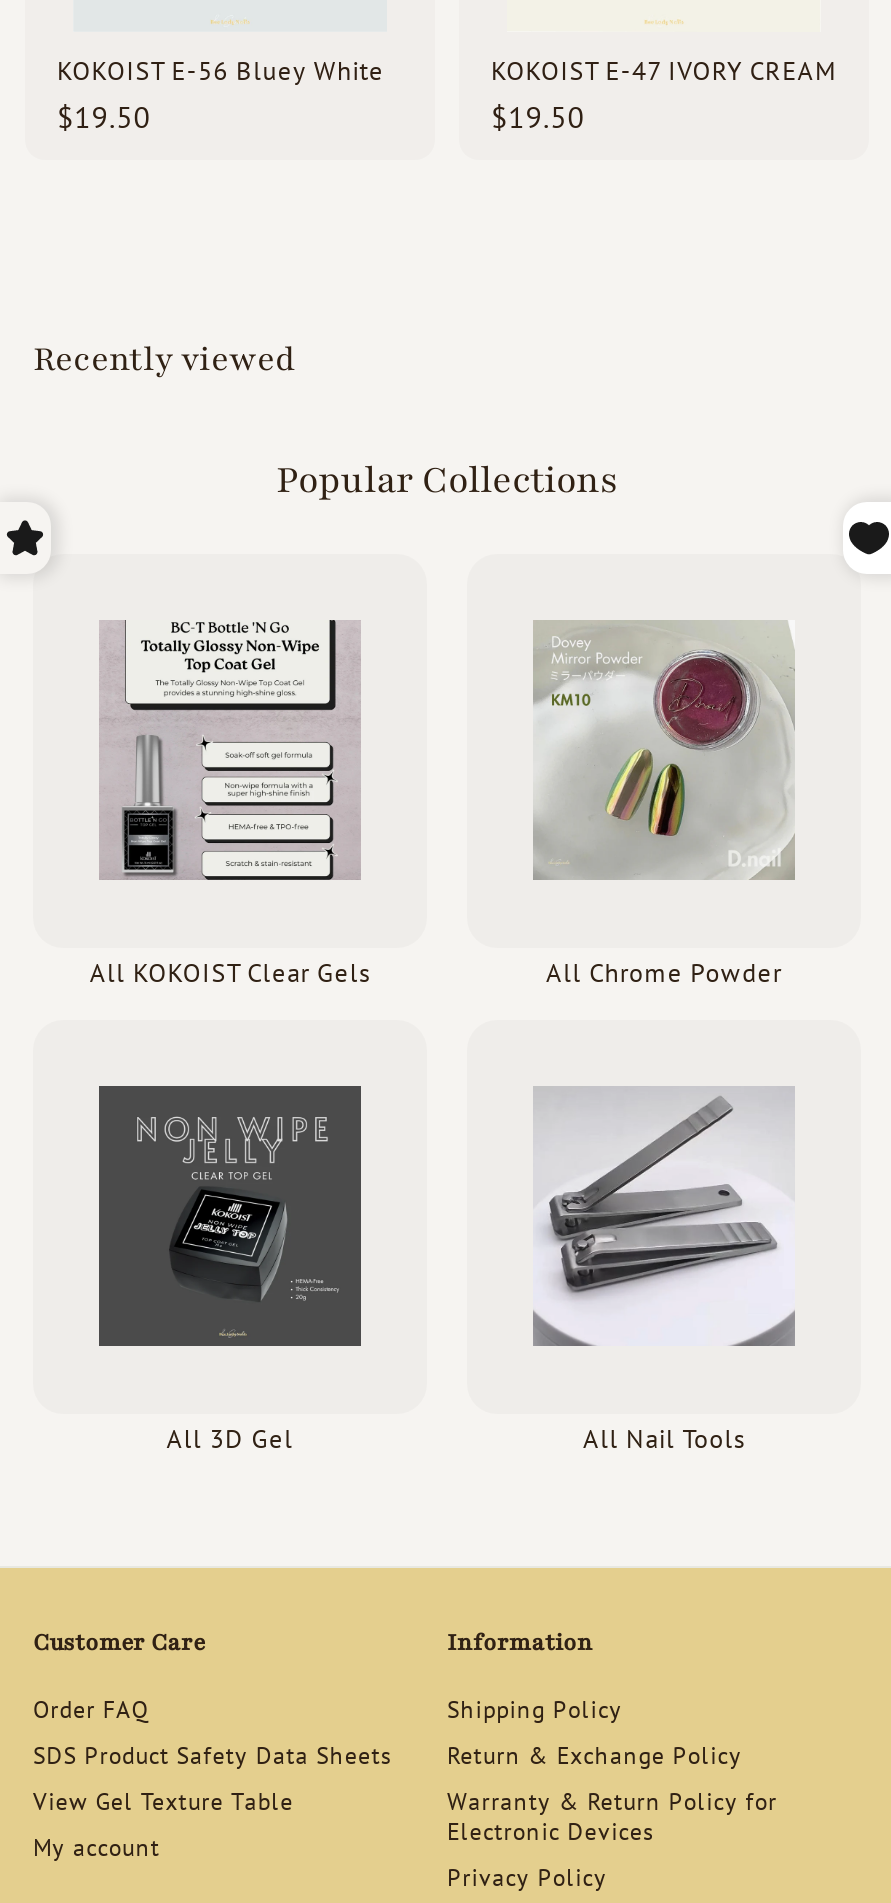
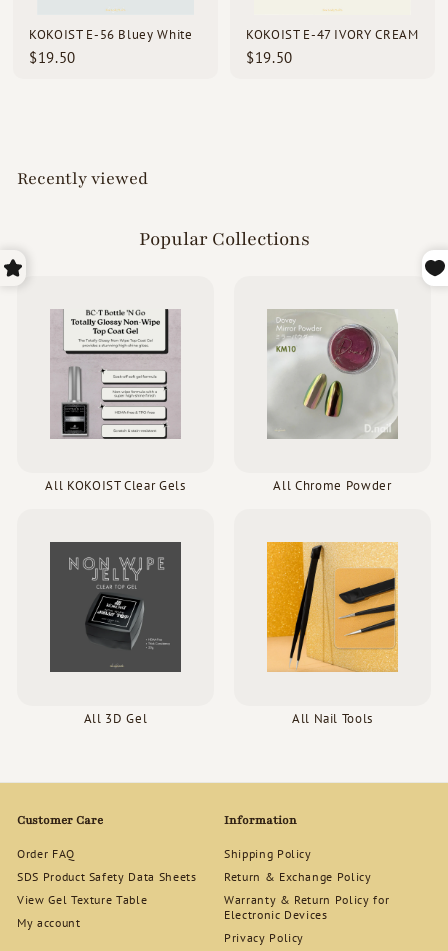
- [image]
+ [image]
